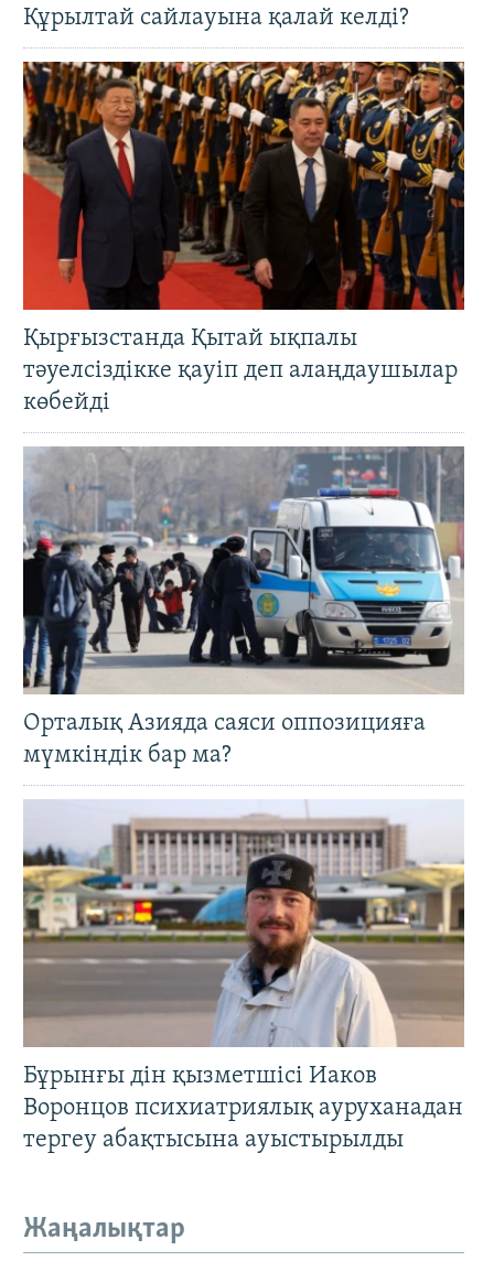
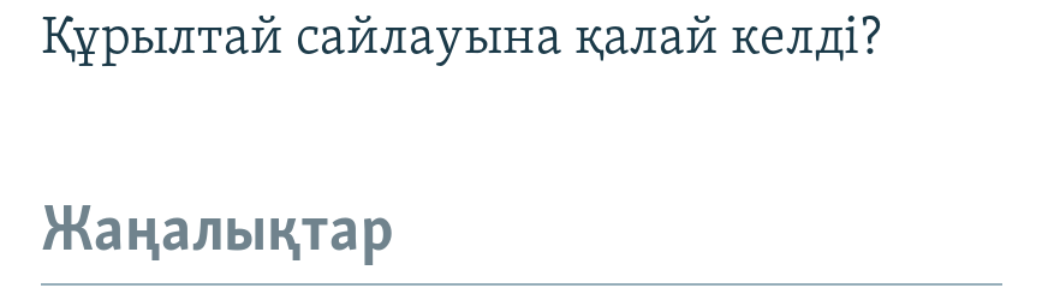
- [image]
- Қырғызстанда Қытай ықпалы
- тәуелсіздікке қауіп деп алаңдаушылар
- көбейді

- [image]
- Орталық Азияда саяси оппозицияға
- мүмкіндік бар ма?

- [image]
- Бұрынғы дін қызметшісі Иаков
- Воронцов психиатриялық ауруханадан
- тергеу абақтысына ауыстырылды
